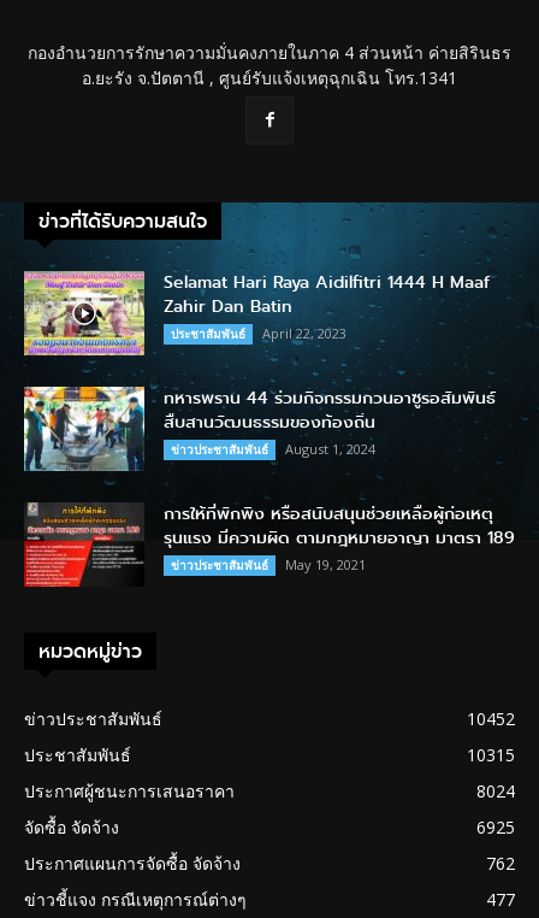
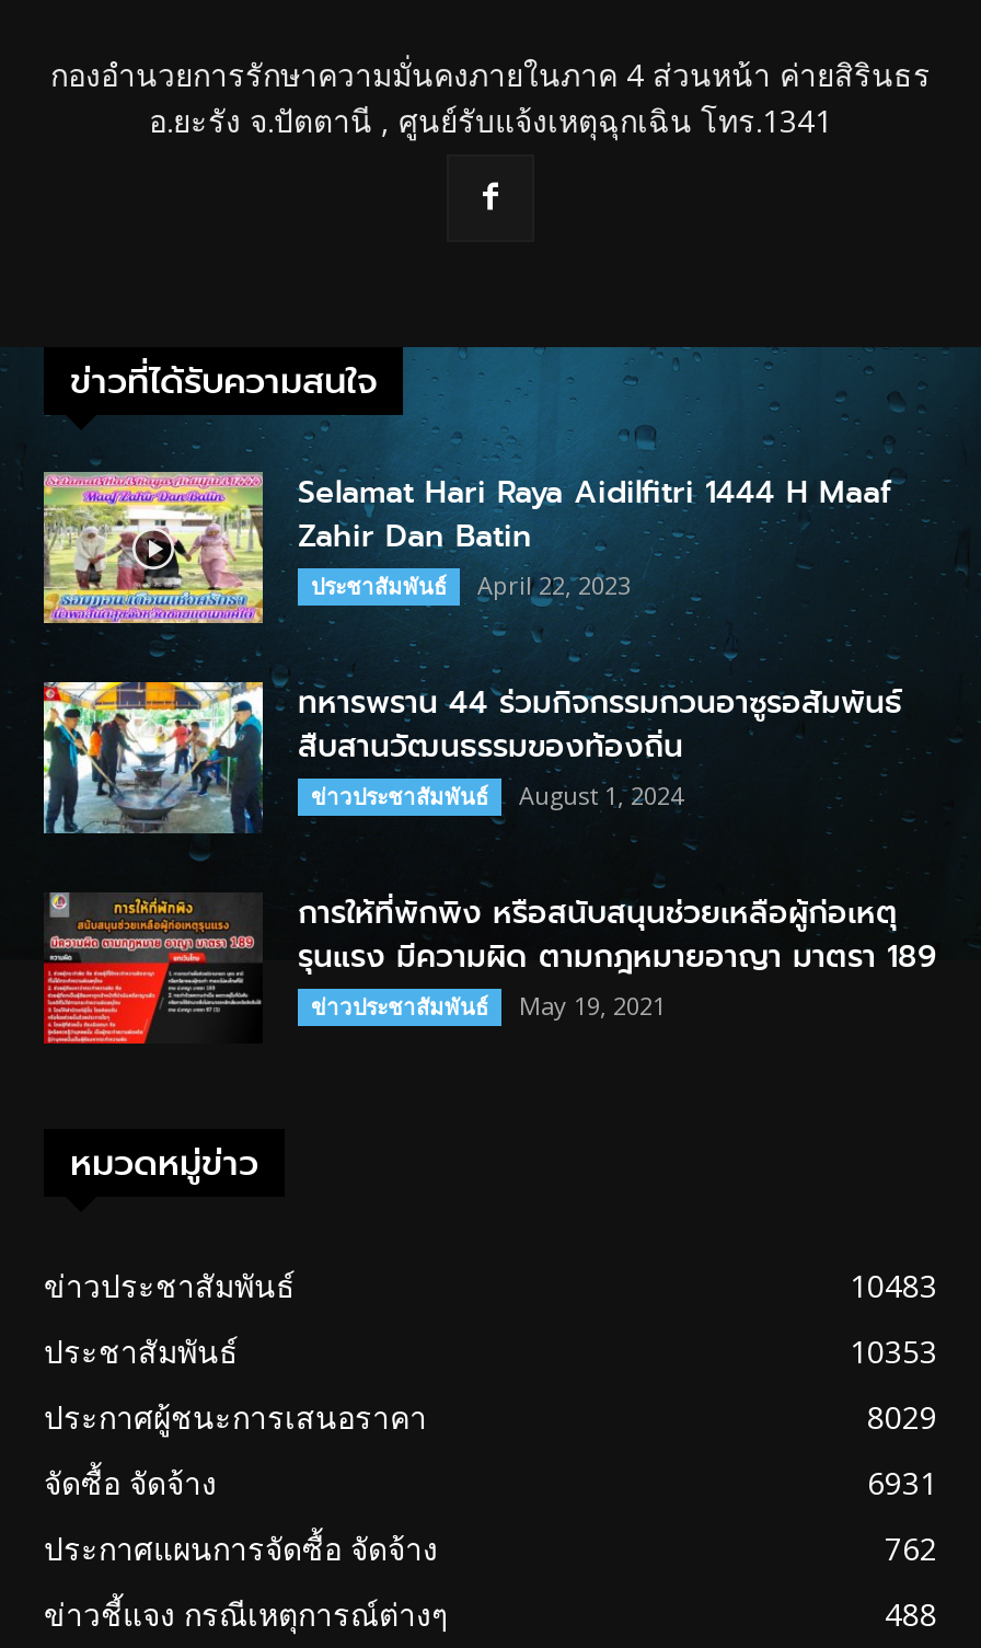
- 10452
+ 10483

- 10315
+ 10353

- 8024
+ 8029

- 6925
+ 6931

- 477
+ 488
